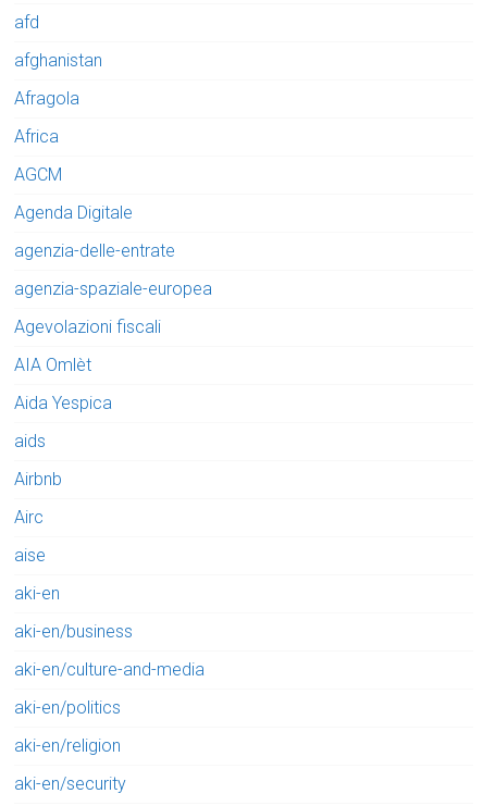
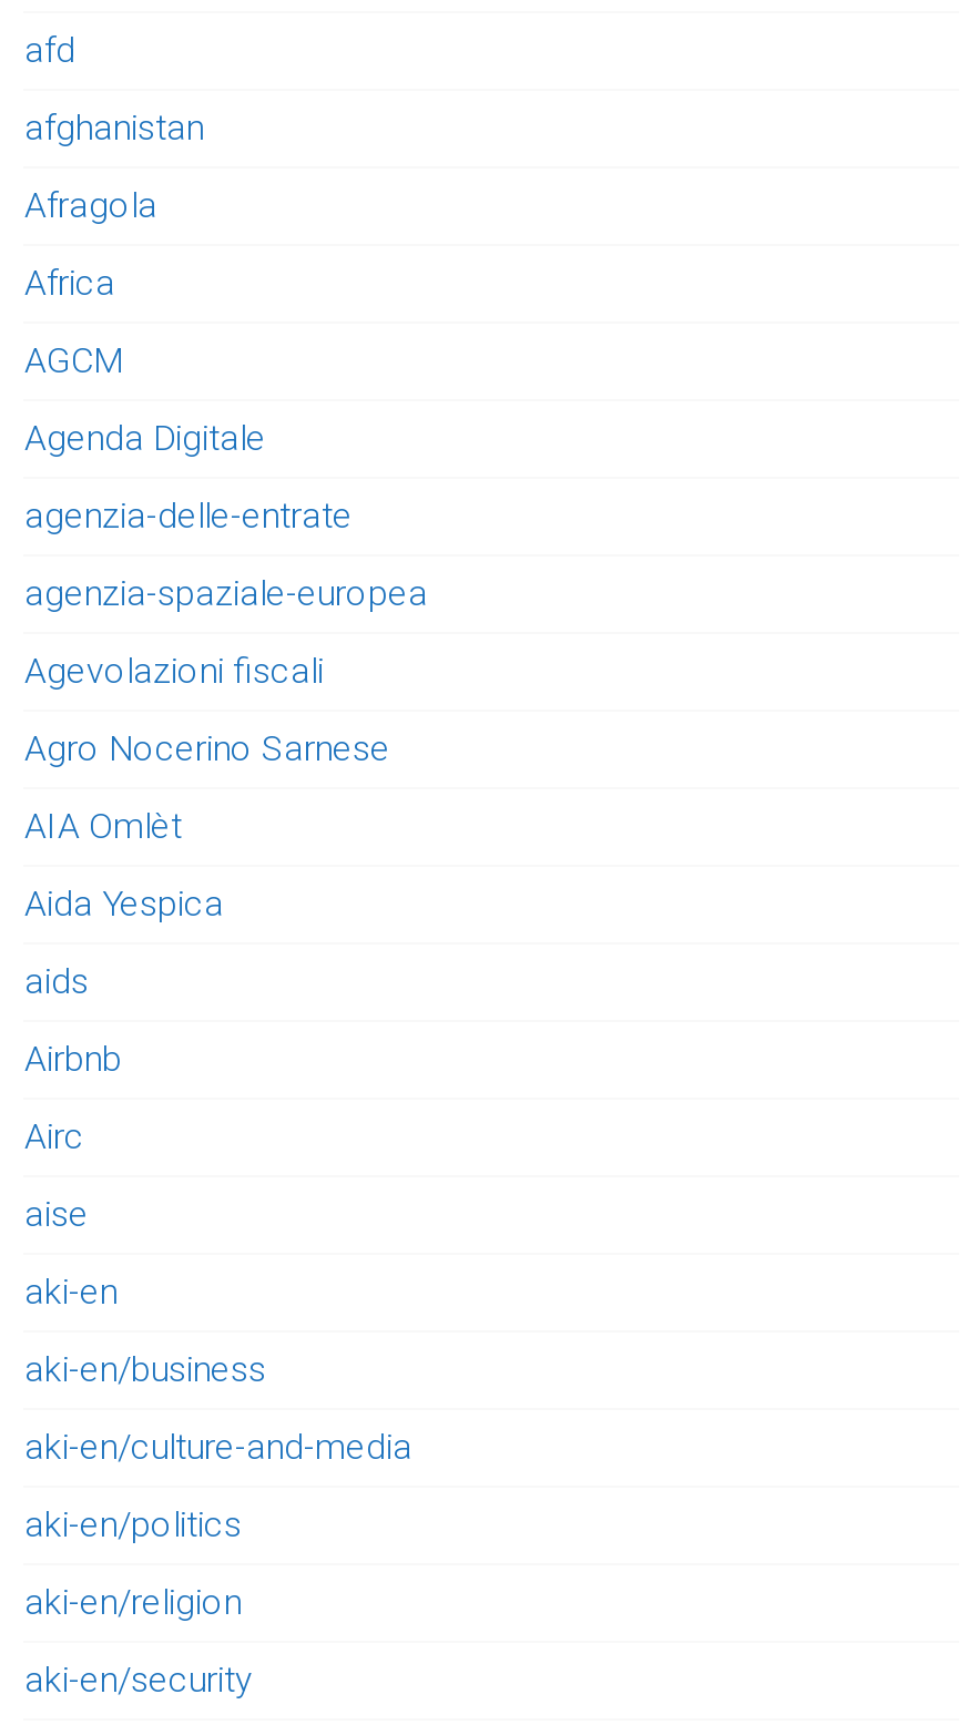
+ Agro Nocerino Sarnese
